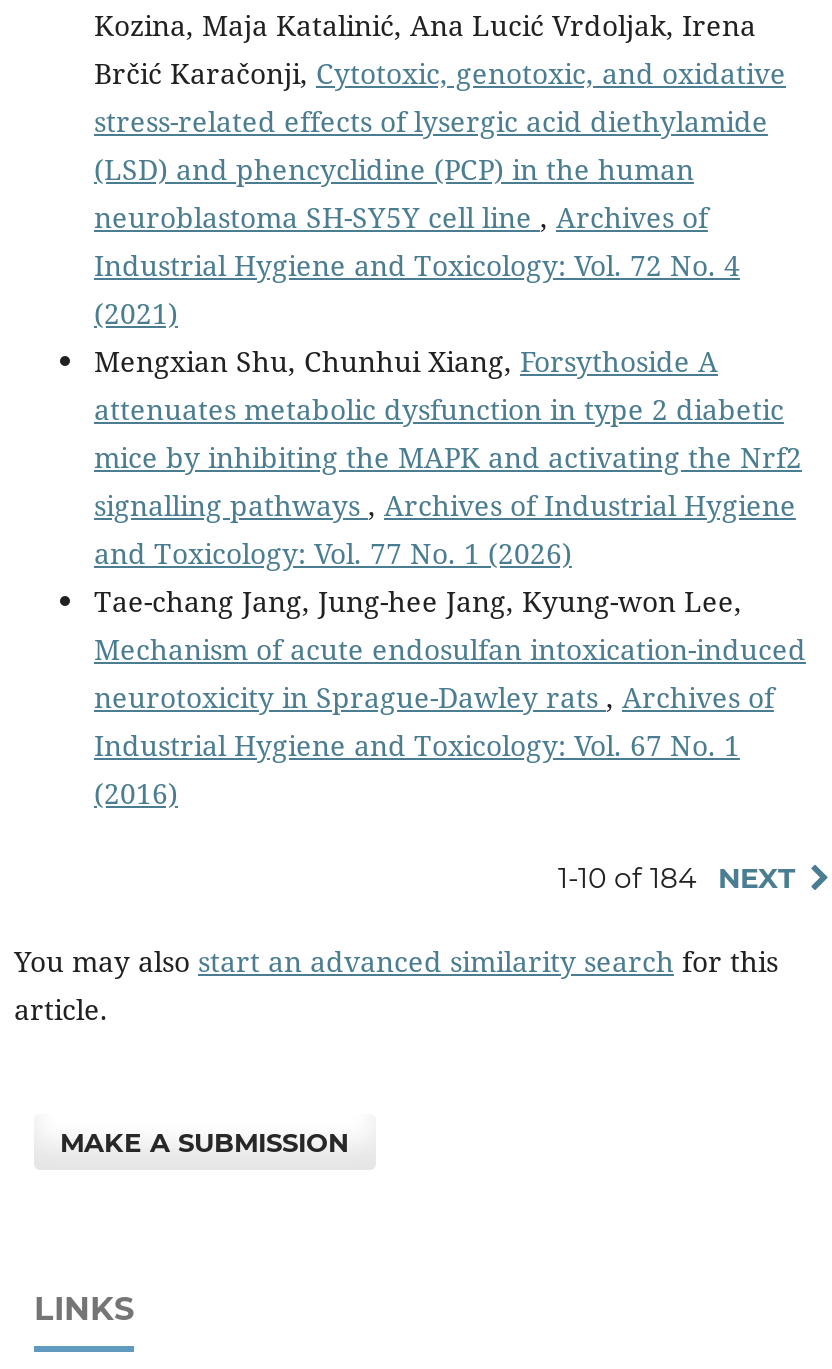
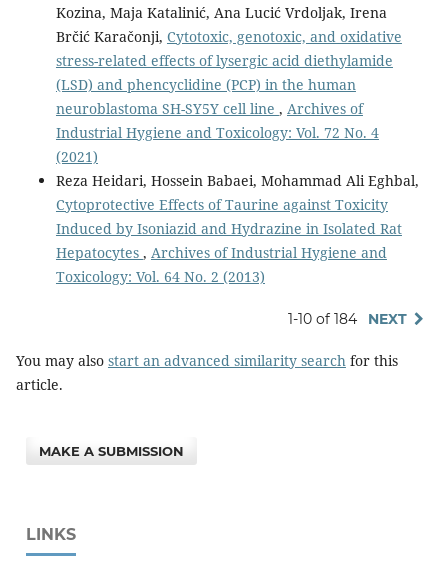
- Mengxian Shu, Chunhui Xiang, Forsythoside A
- attenuates metabolic dysfunction in type 2 diabetic
- mice by inhibiting the MAPK and activating the Nrf2
- signalling pathways, Archives of Industrial Hygiene
- and Toxicology: Vol. 77 No. 1 (2026)
- Tae-chang Jang, Jung-hee Jang, Kyung-won Lee,
- Mechanism of acute endosulfan intoxication-induced
- neurotoxicity in Sprague-Dawley rats, Archives of
- Industrial Hygiene and Toxicology: Vol. 67 No. 1
- (2016)
+ Reza Heidari, Hossein Babaei, Mohammad Ali Eghbal,
+ Cytoprotective Effects of Taurine against Toxicity
+ Induced by Isoniazid and Hydrazine in Isolated Rat
+ Hepatocytes, Archives of Industrial Hygiene and
+ Toxicology: Vol. 64 No. 2 (2013)
